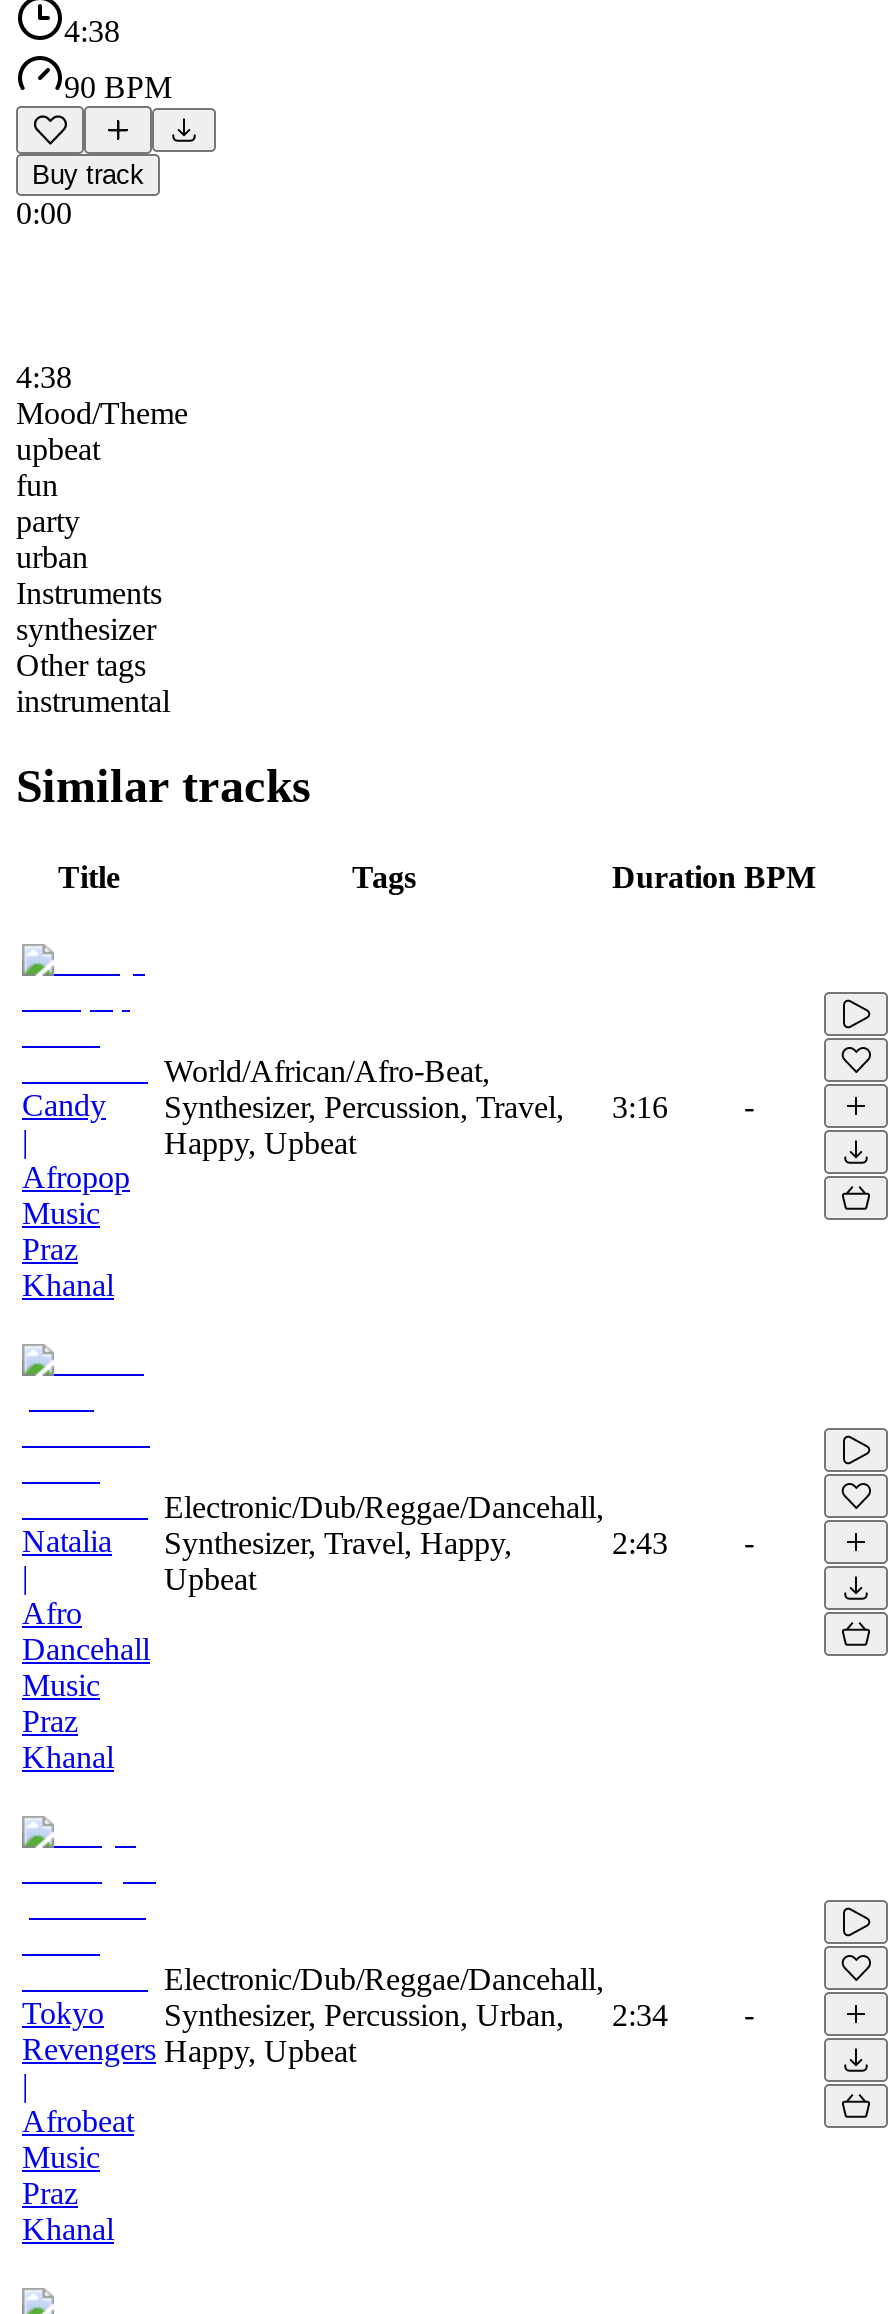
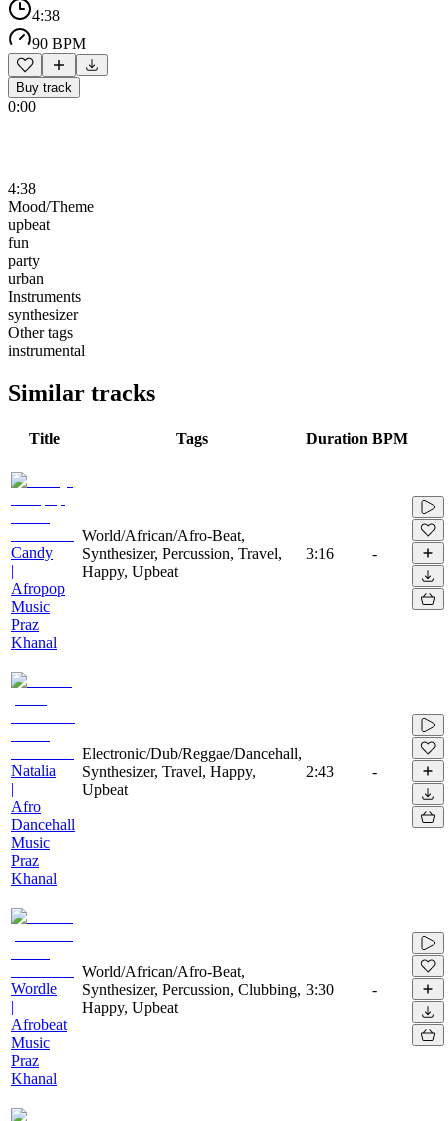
- Electronic/Dub/Reggae/Dancehall,
- Synthesizer, Percussion, Urban,
+ World/African/Afro-Beat,
+ Synthesizer, Percussion, Clubbing,

- Tokyo
- Revengers
+ Wordle

- 2:34
+ 3:30
